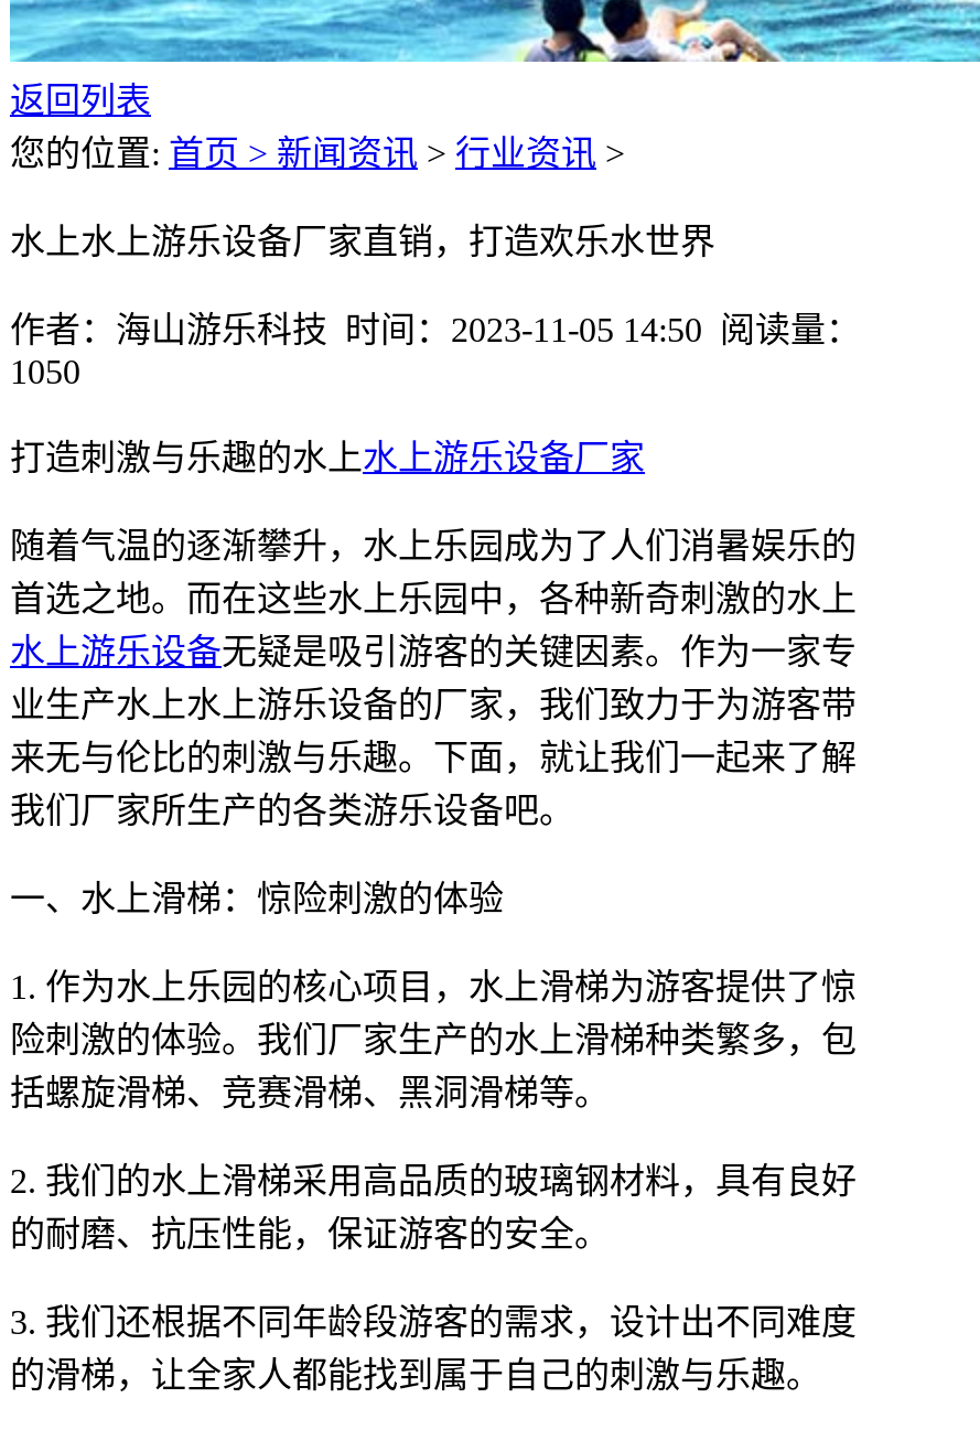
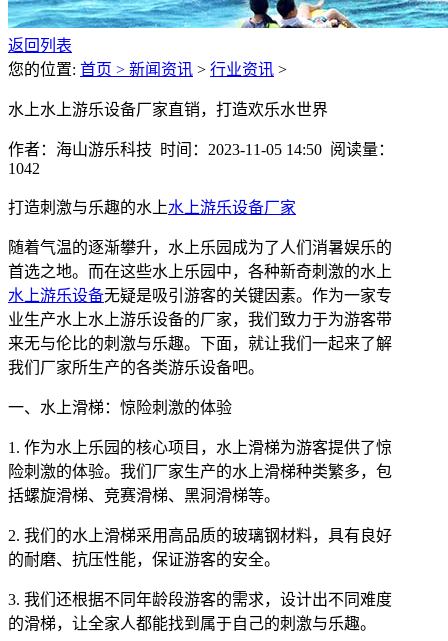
- 1050
+ 1042
